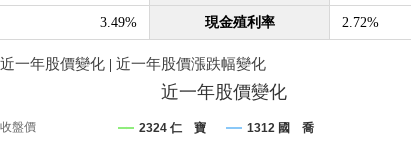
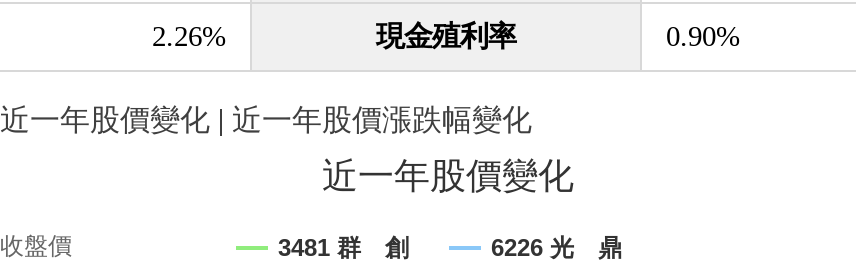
- 3.49%
+ 2.26%

- 2.72%
+ 0.90%

- 2324 仁 寶
- 1312 國 喬
+ 3481 群 創
+ 6226 光 鼎
